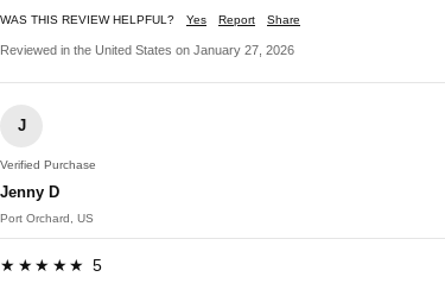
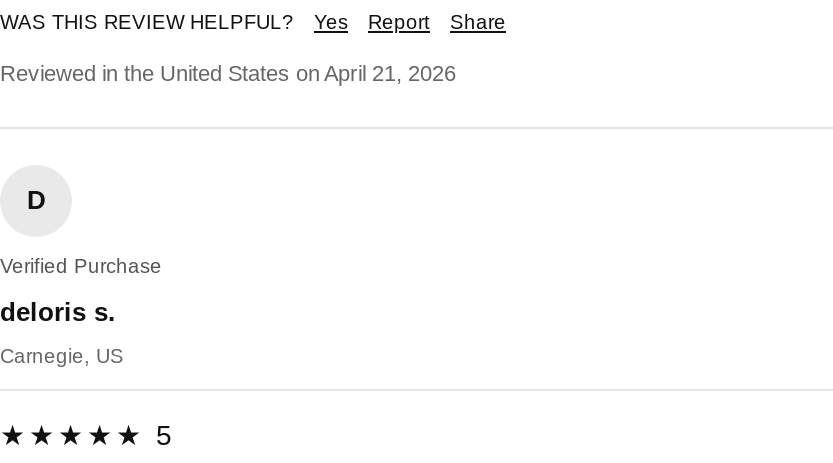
- Reviewed in the United States on January 27, 2026
+ Reviewed in the United States on April 21, 2026

- J
+ D

- Jenny D
+ deloris s.

- Port Orchard, US
+ Carnegie, US
